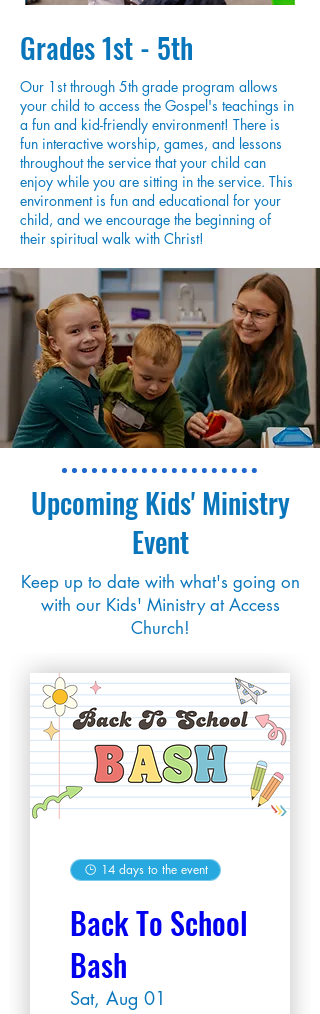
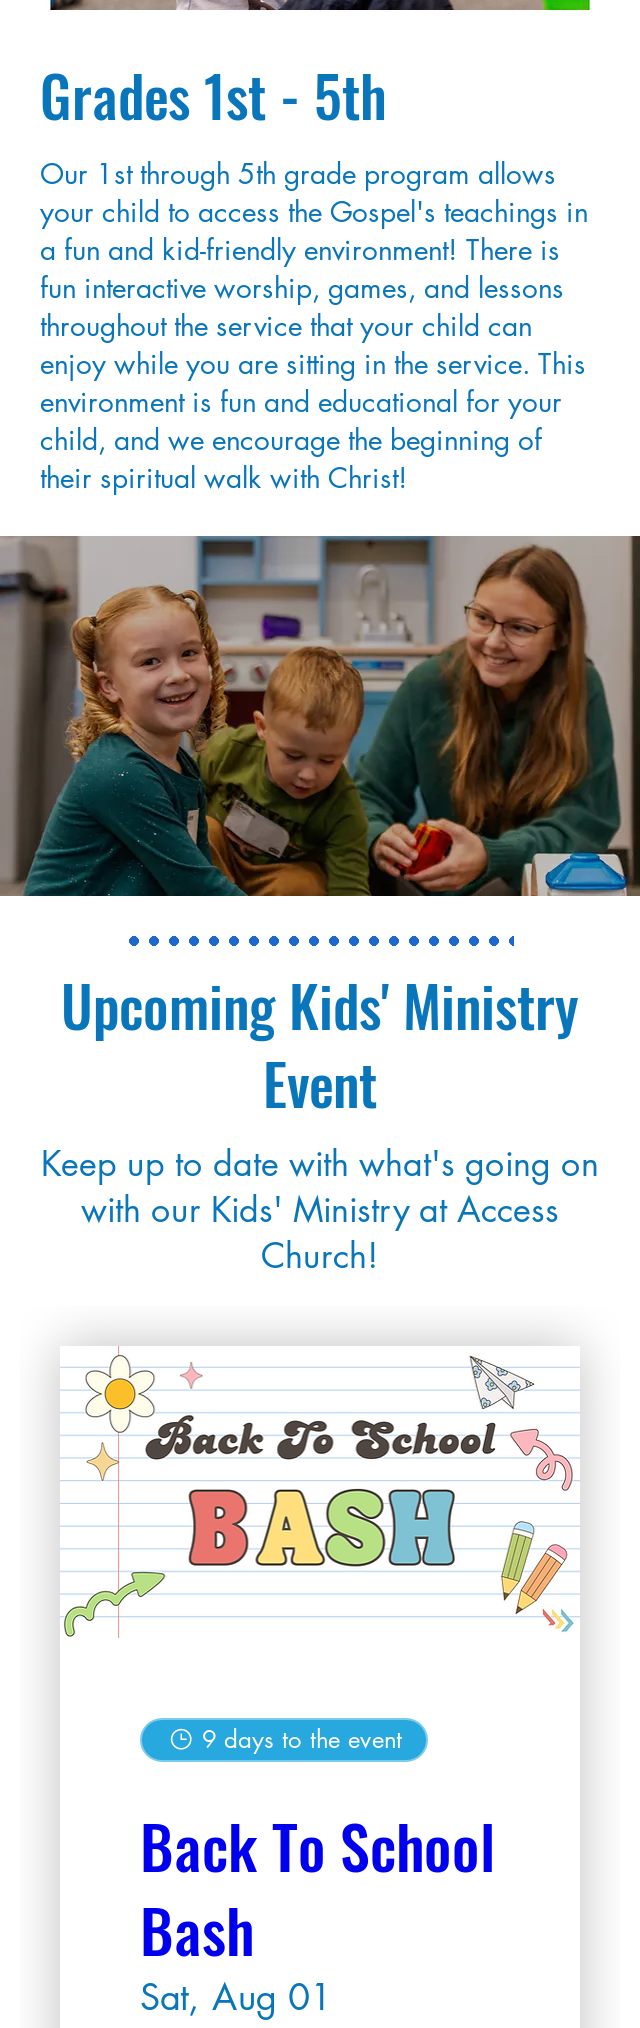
- 14 days to the event
+ 9 days to the event
